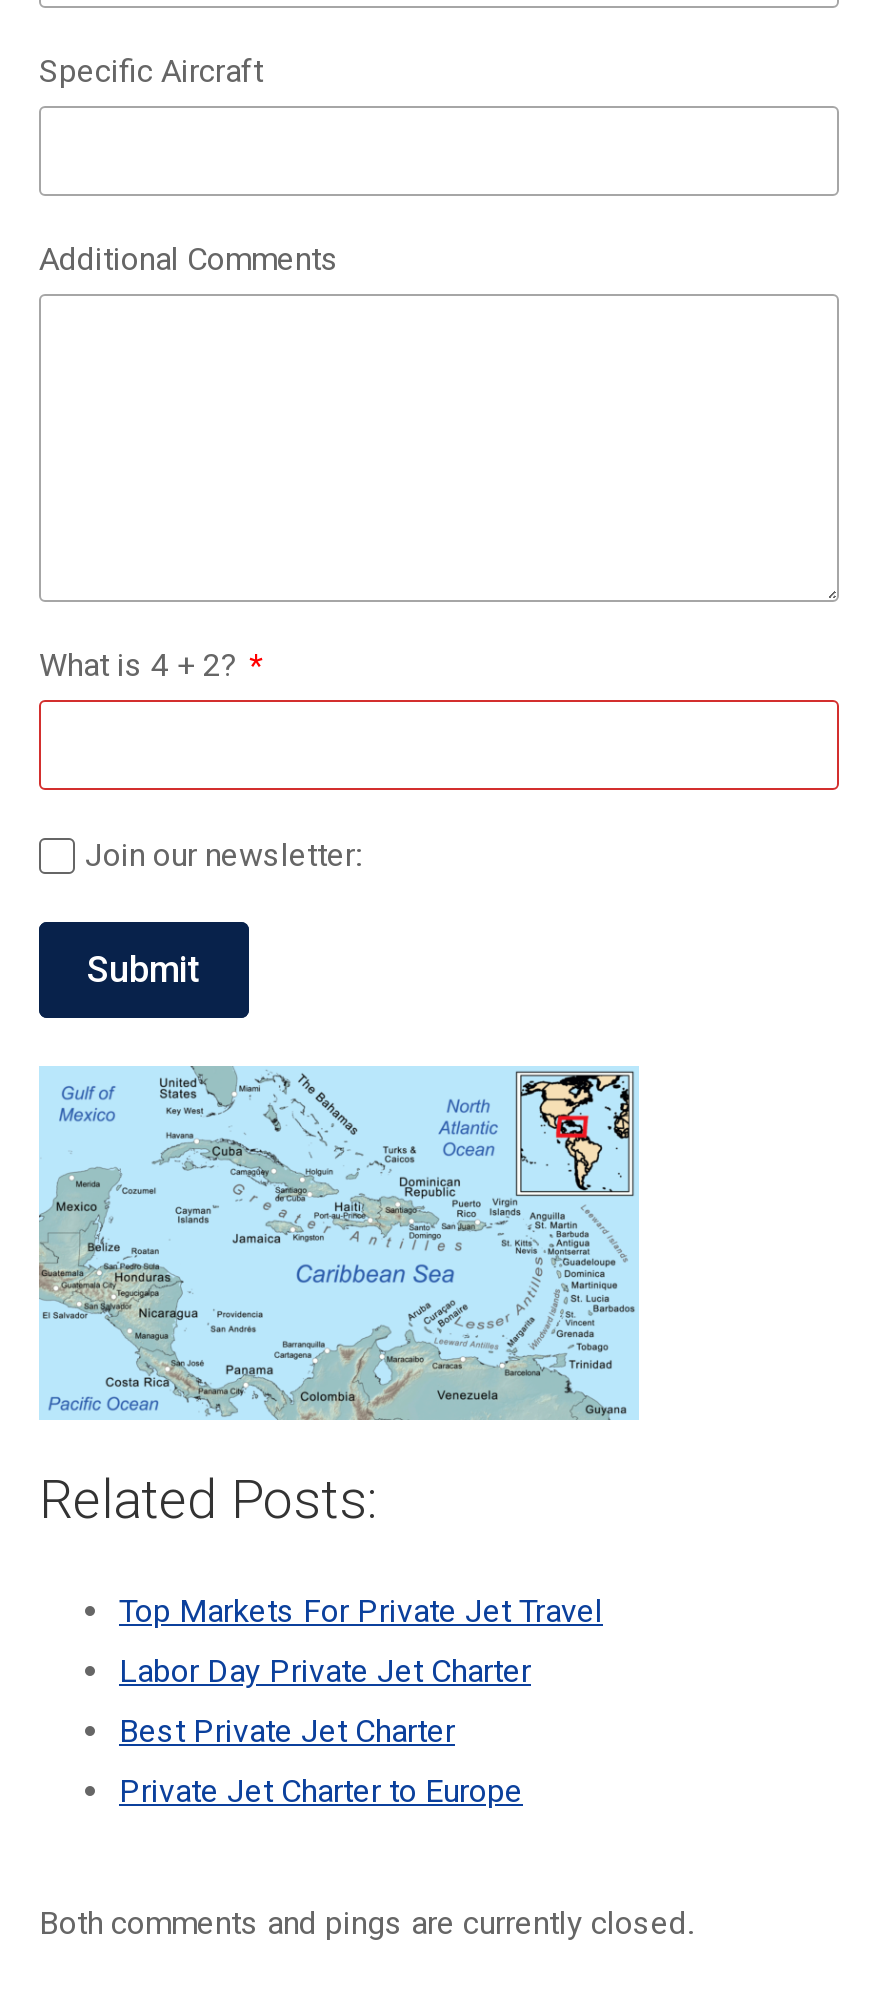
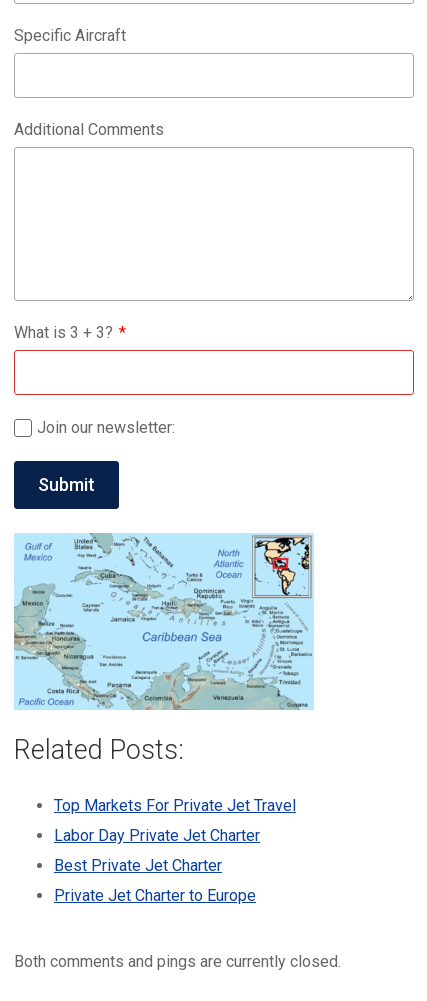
- What is 4 + 2?
+ What is 3 + 3?
